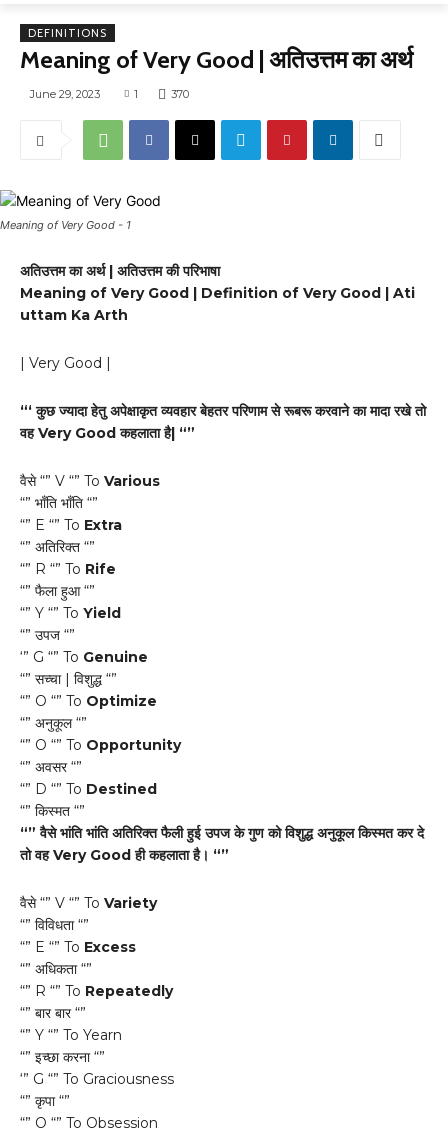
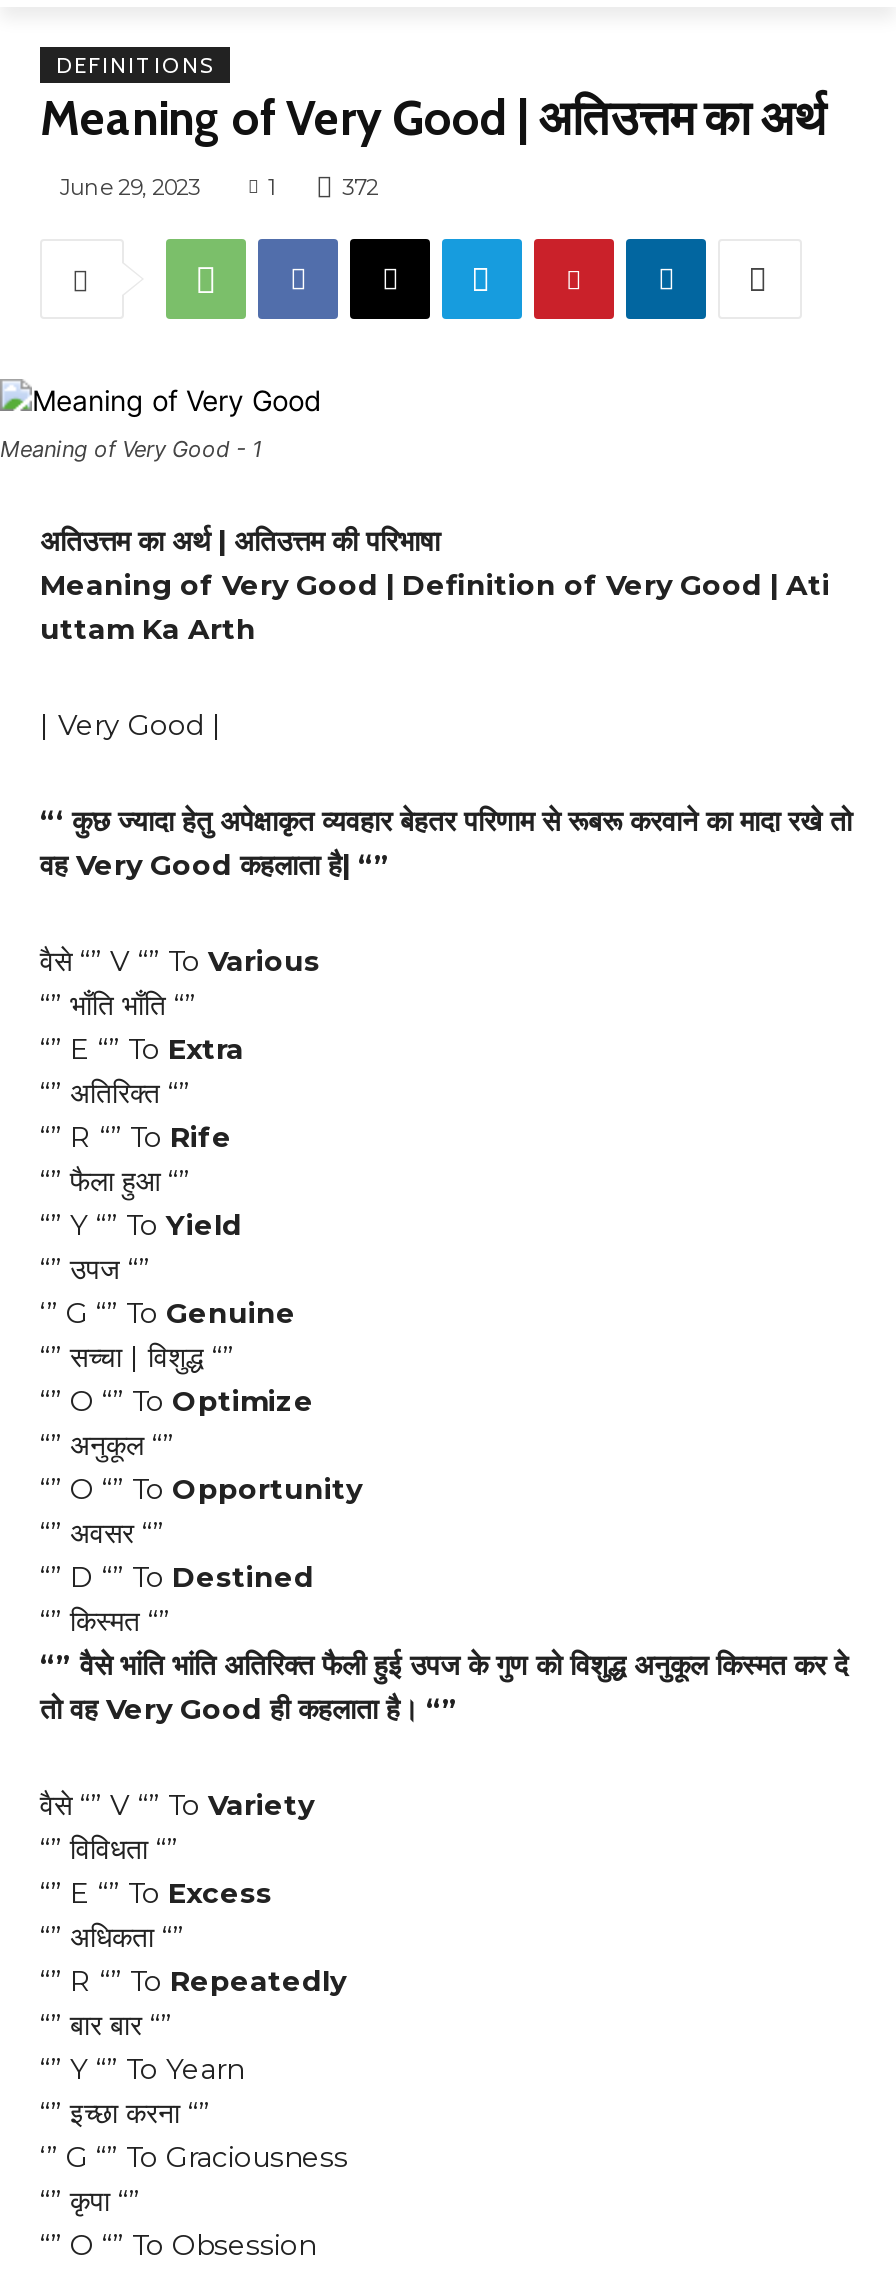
- 370
+ 372
